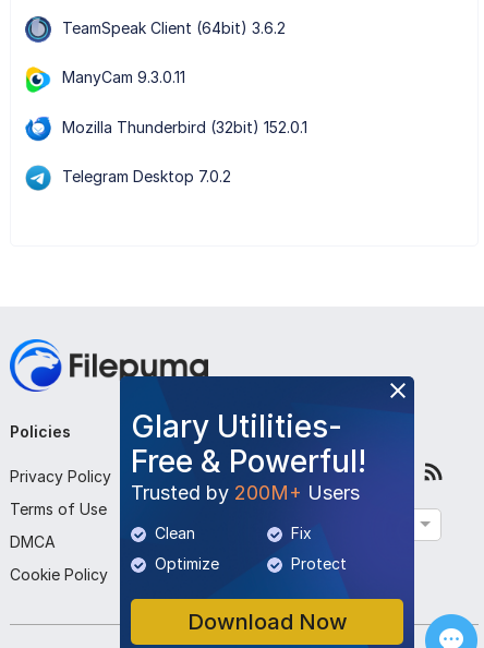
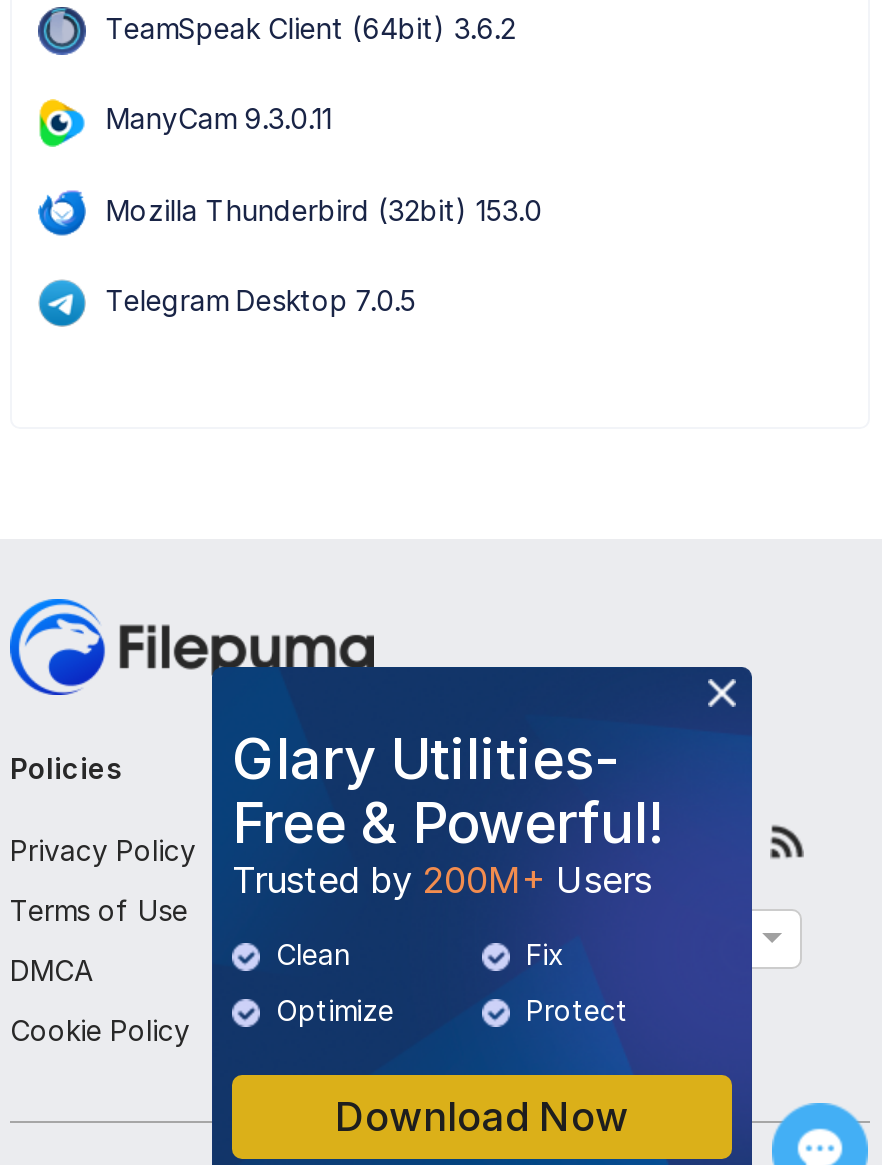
- Mozilla Thunderbird (32bit) 152.0.1
+ Mozilla Thunderbird (32bit) 153.0

- Telegram Desktop 7.0.2
+ Telegram Desktop 7.0.5
